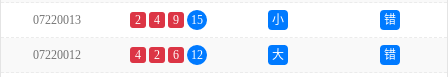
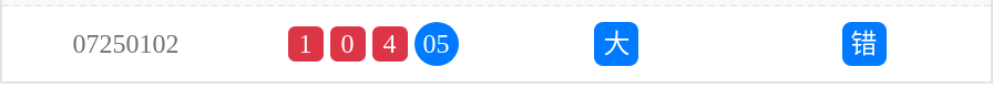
- 07220013
- 2
+ 07250102
+ 1
+ 0

- 9
- 15
- 小
- 错
- 07220012
- 4
- 2
- 6
- 12
+ 05
